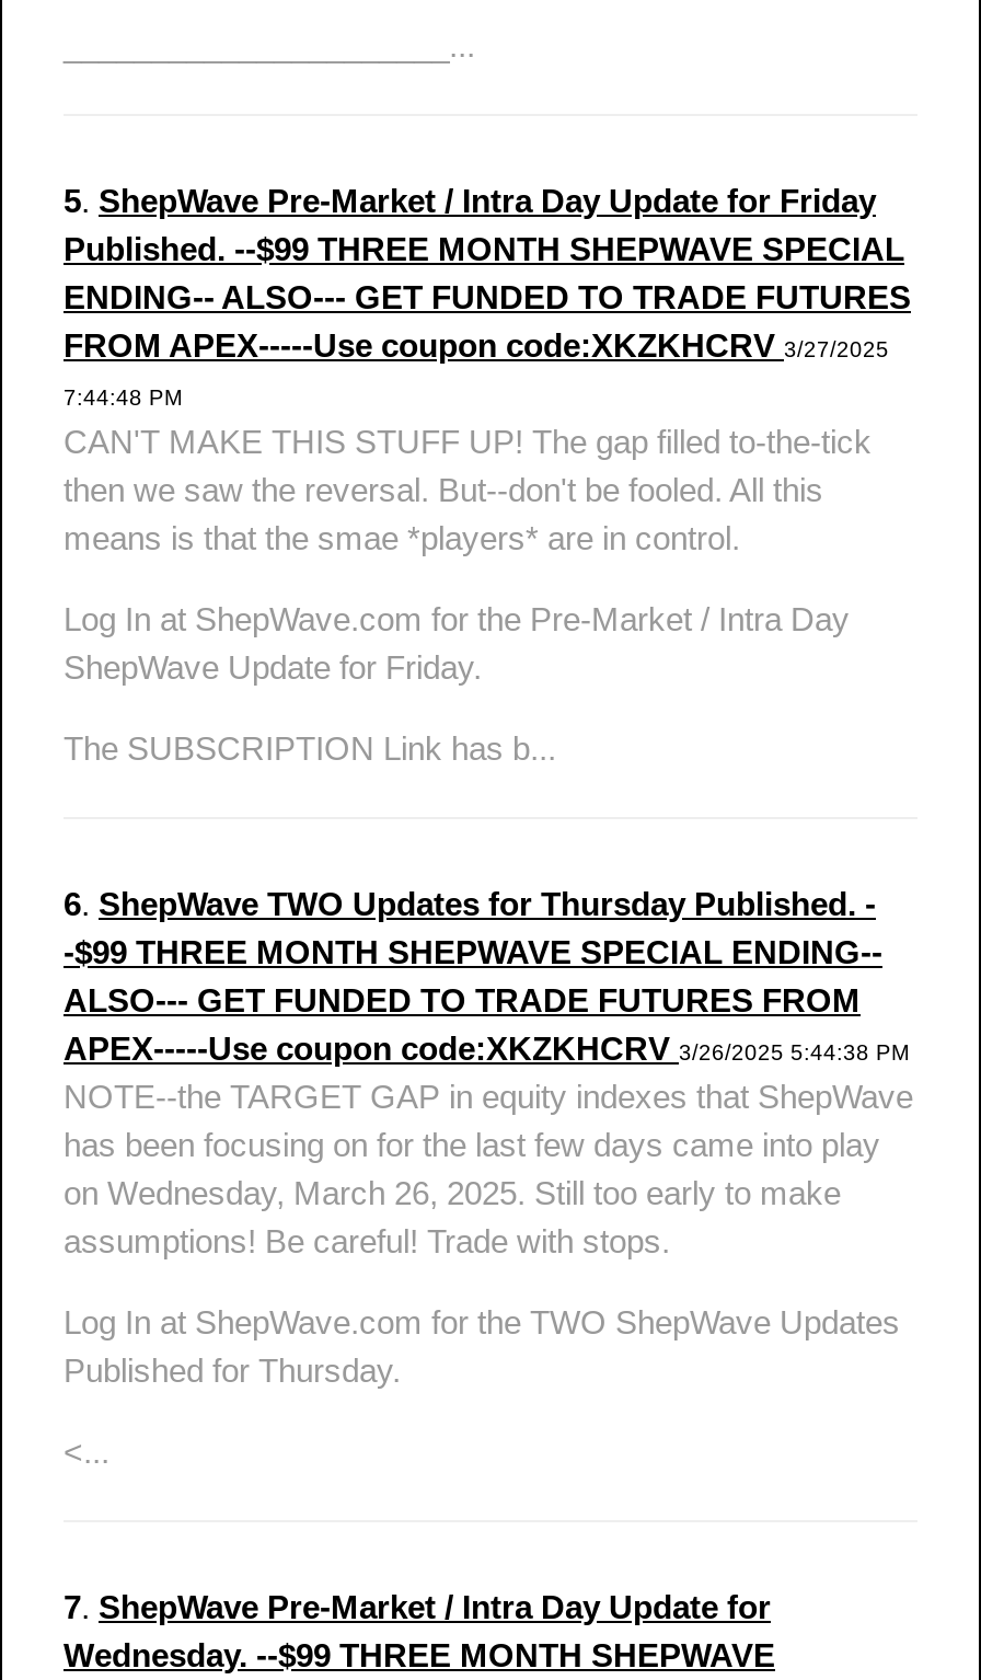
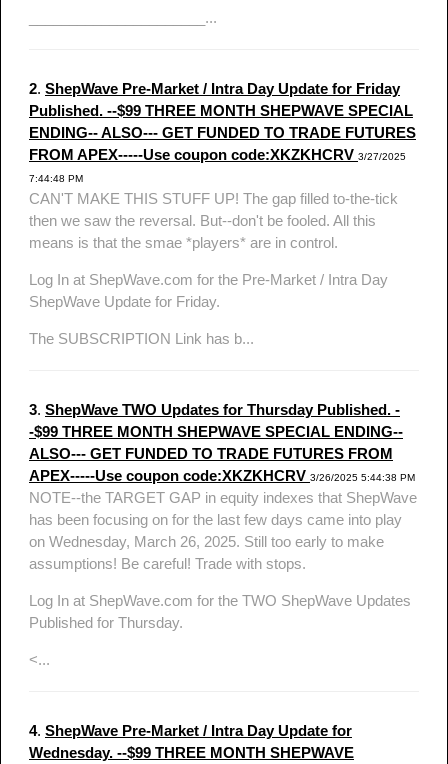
- 5. ShepWave Pre-Market / Intra Day Update for Friday
+ 2. ShepWave Pre-Market / Intra Day Update for Friday

- 6. ShepWave TWO Updates for Thursday Published. -
+ 3. ShepWave TWO Updates for Thursday Published. -

- 7. ShepWave Pre-Market / Intra Day Update for
+ 4. ShepWave Pre-Market / Intra Day Update for
